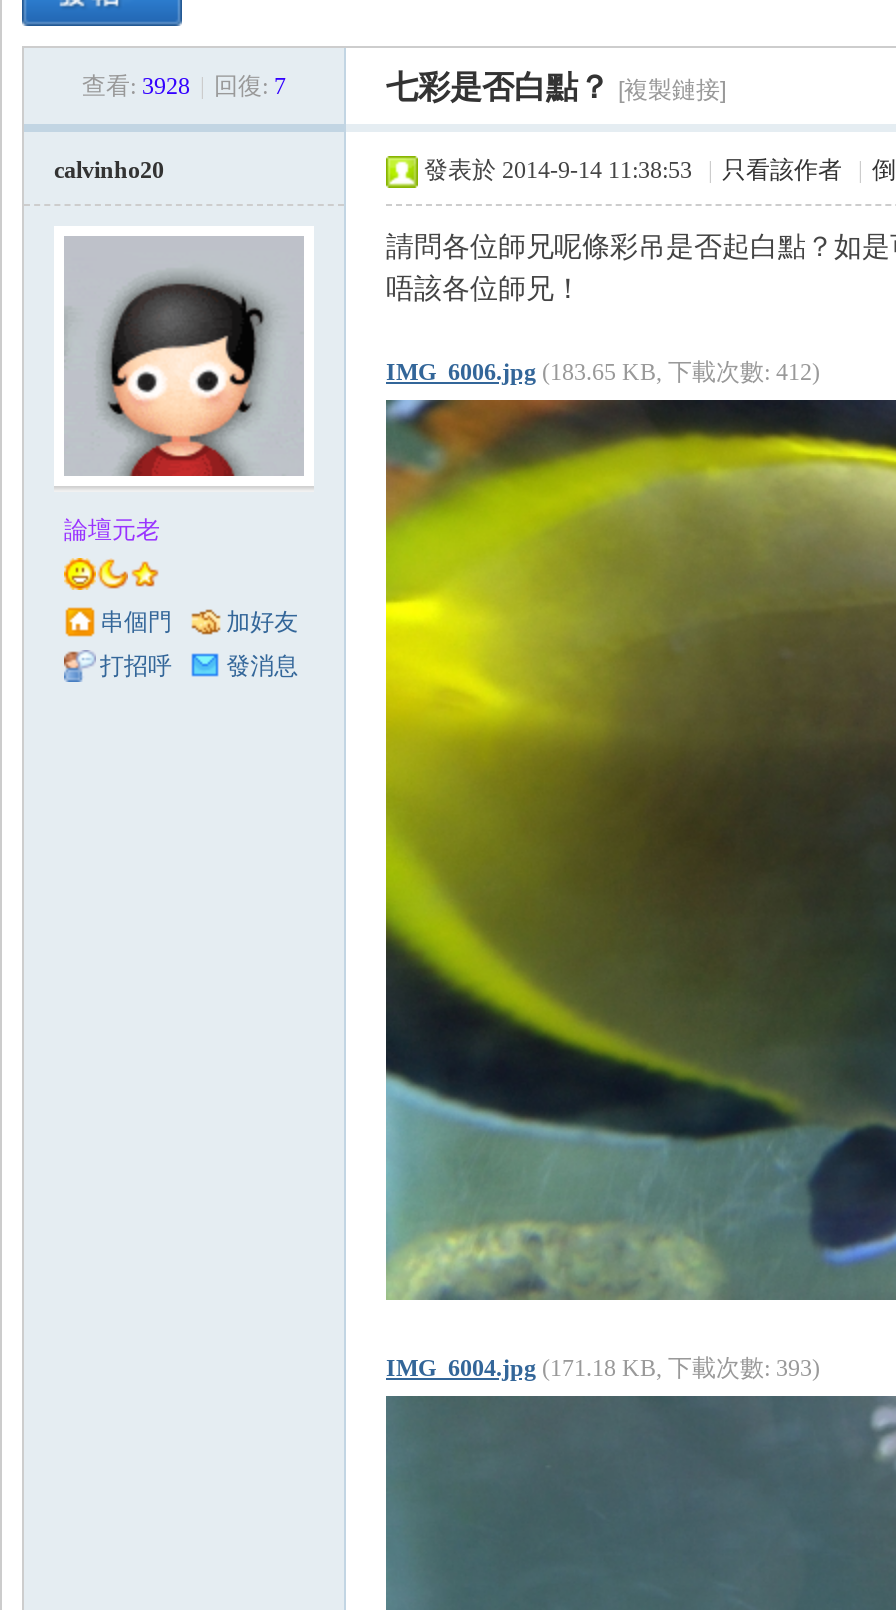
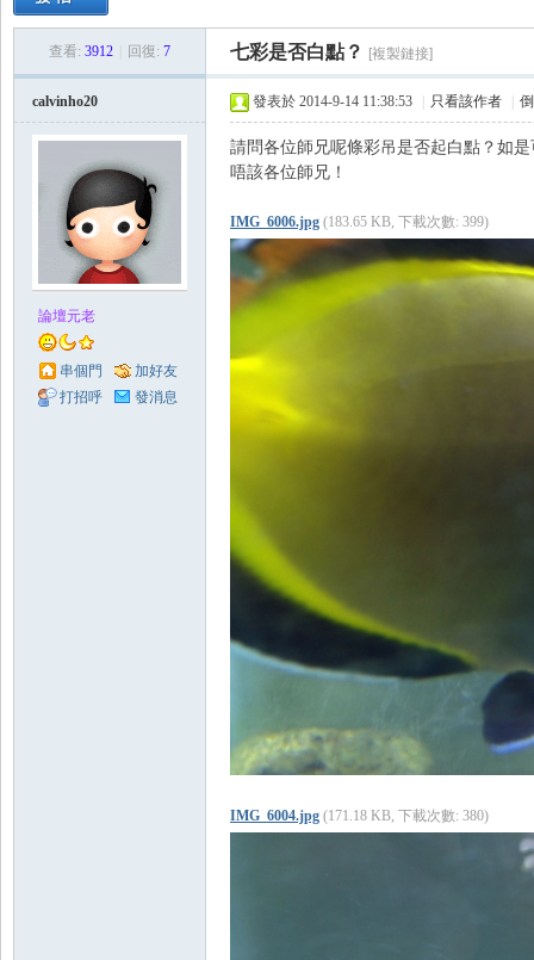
- 查看: 3928 回復: 7
+ 查看: 3912 回復: 7

- IMG_6006.jpg (183.65 KB, 下載次數: 412)
+ IMG_6006.jpg (183.65 KB, 下載次數: 399)

- IMG_6004.jpg (171.18 KB, 下載次數: 393)
+ IMG_6004.jpg (171.18 KB, 下載次數: 380)
